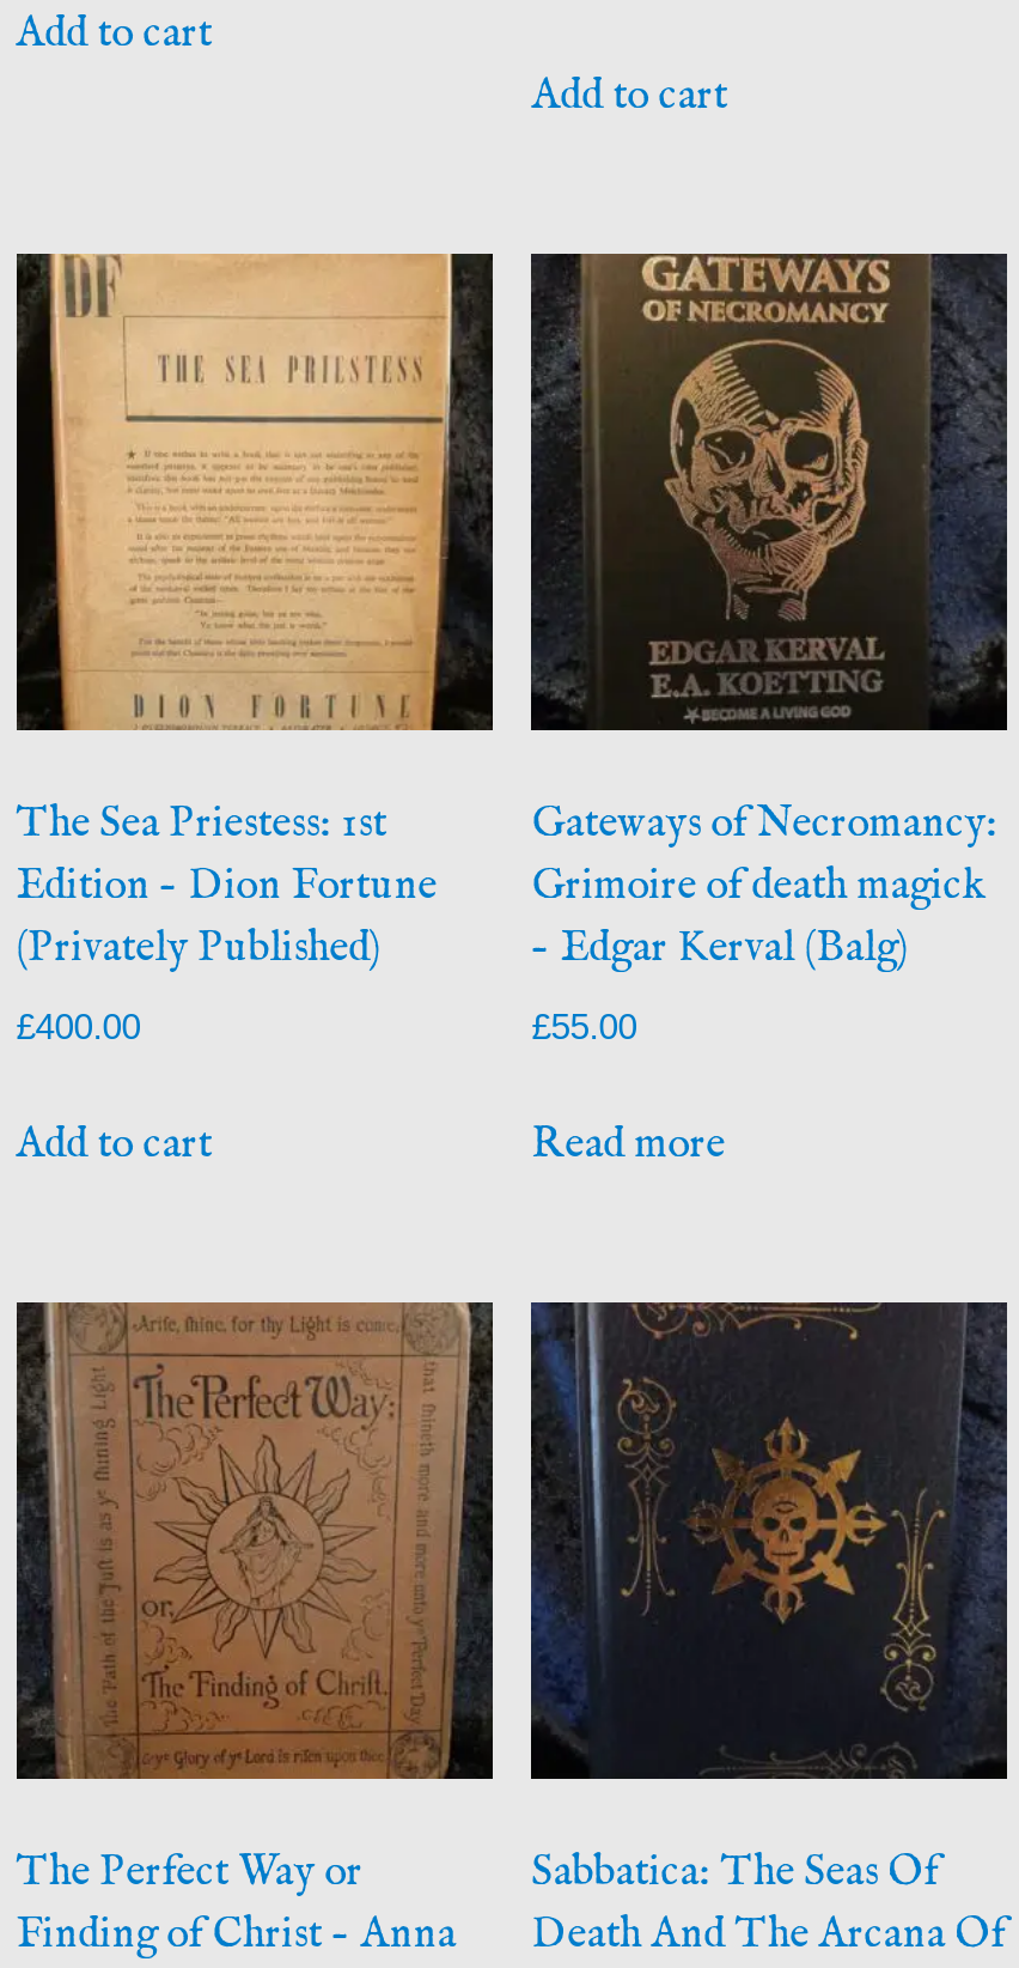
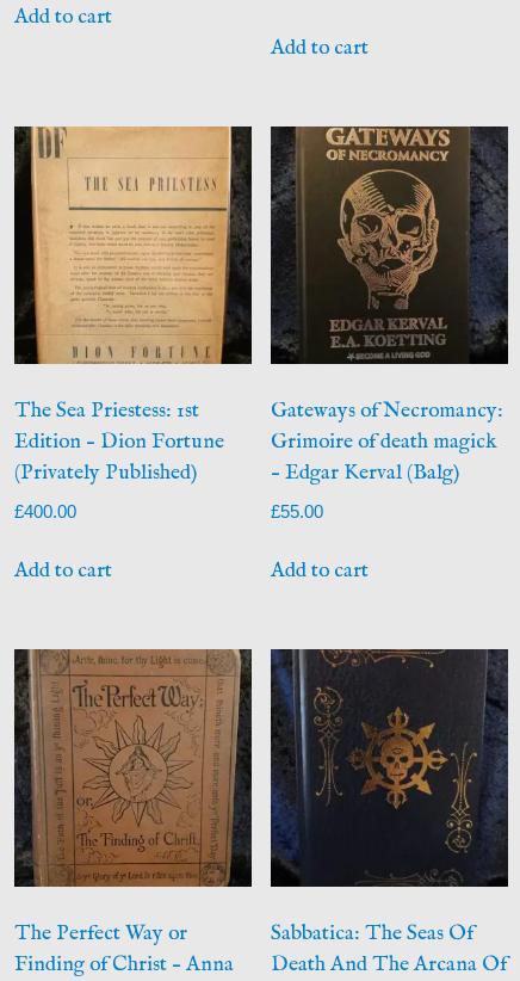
- Read more
+ Add to cart
